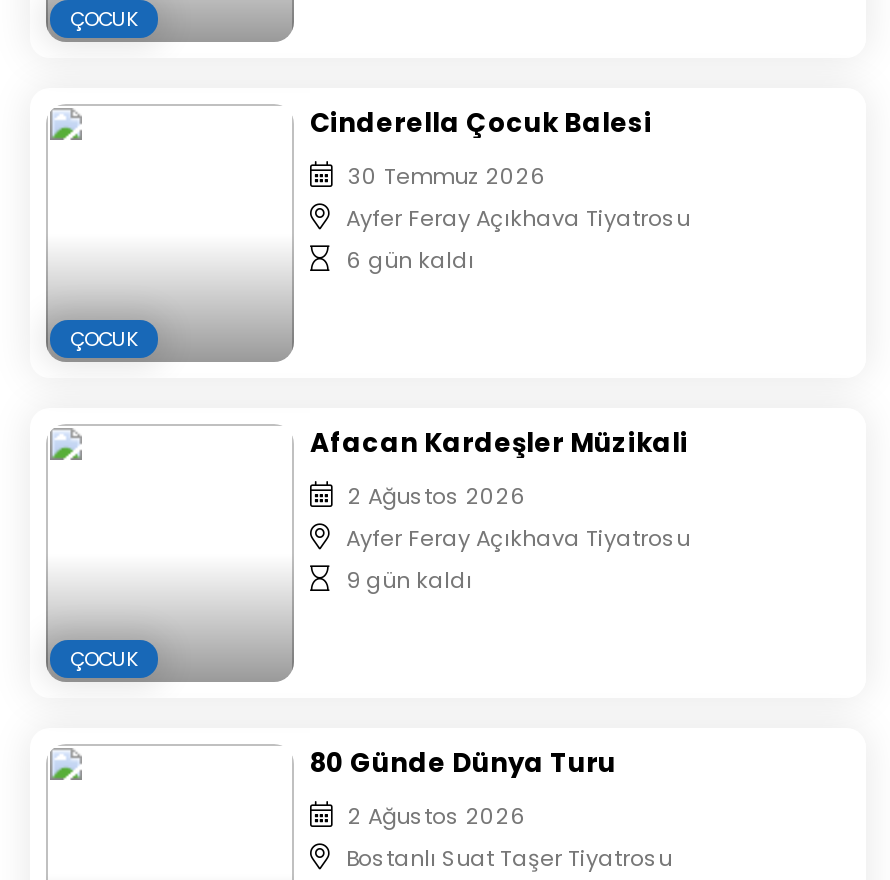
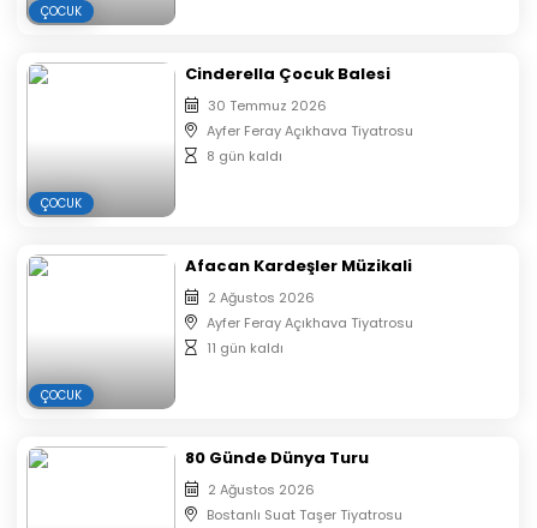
- 6 gün kaldı
+ 8 gün kaldı

- 9 gün kaldı
+ 11 gün kaldı
